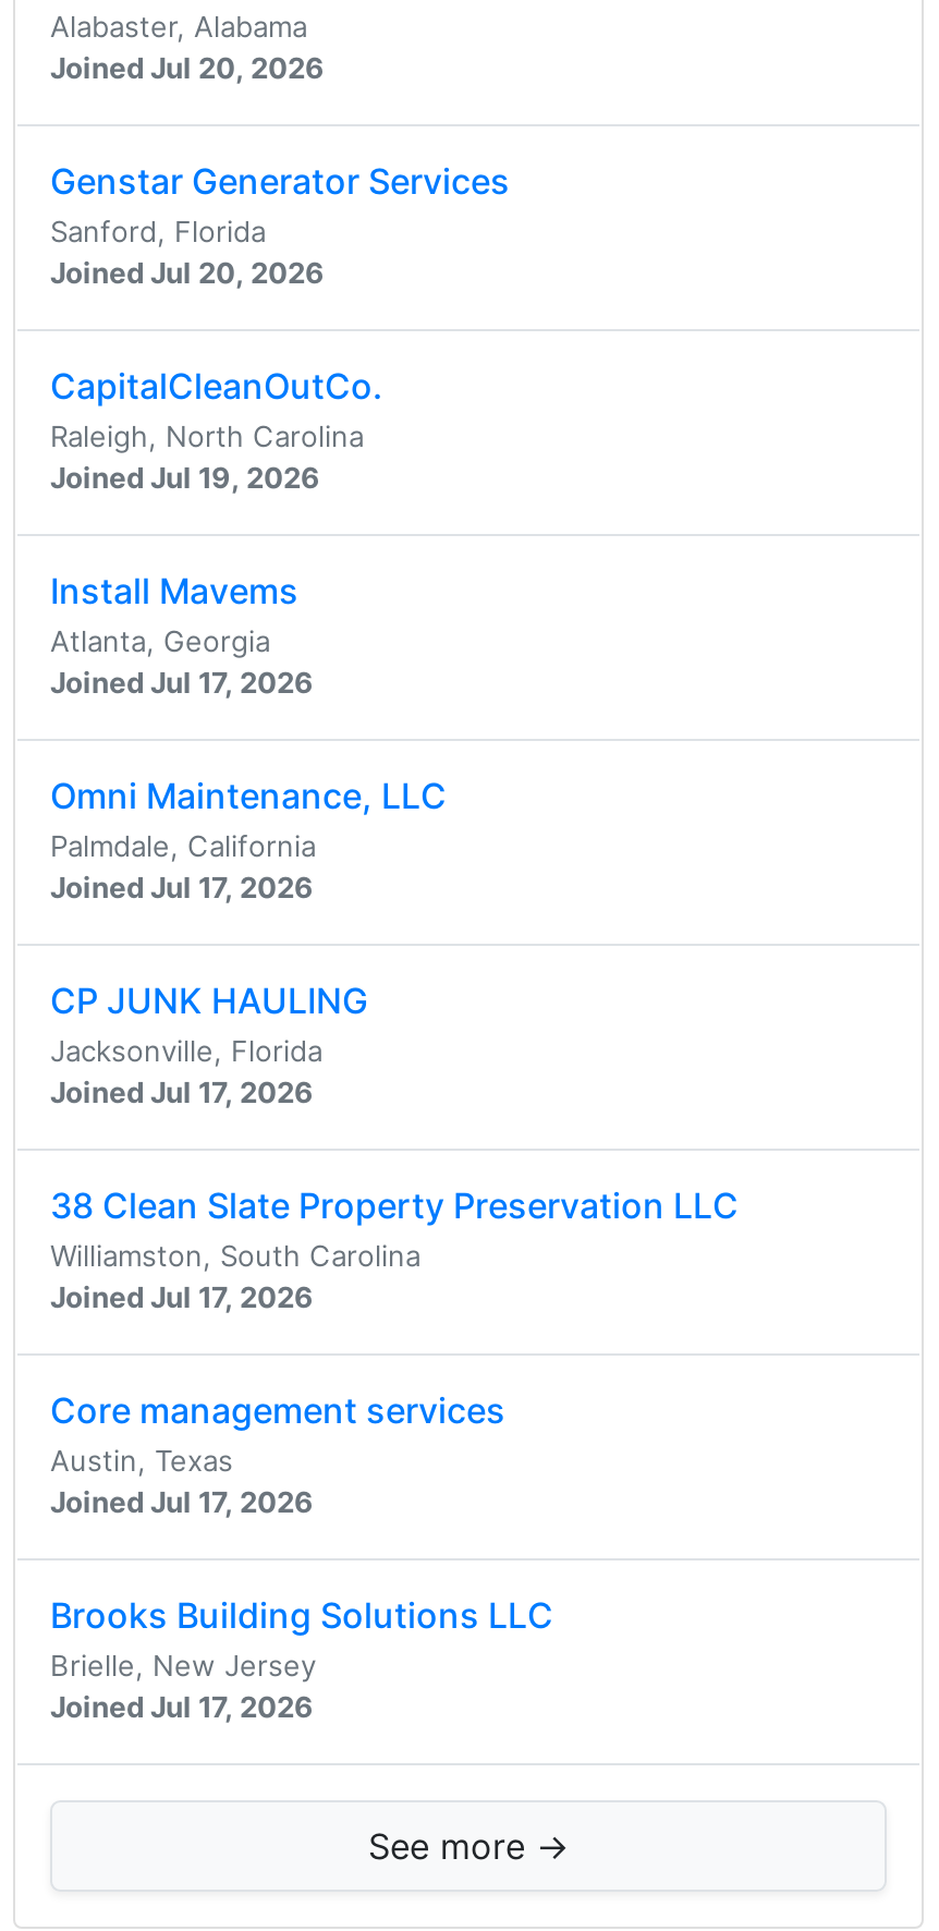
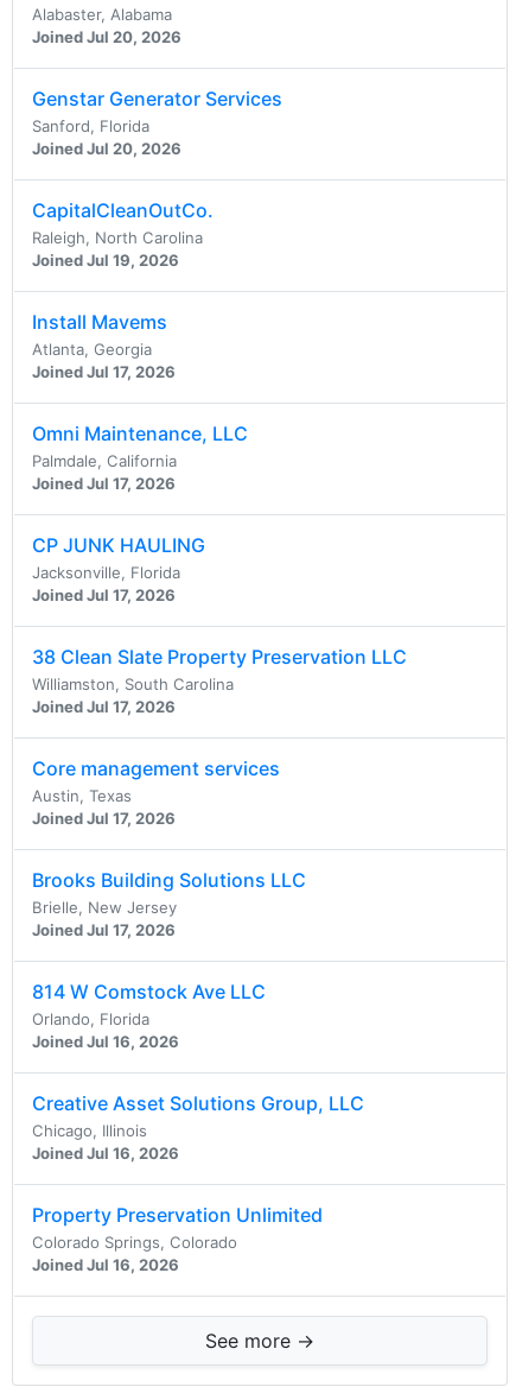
+ 814 W Comstock Ave LLC
+ Orlando, Florida
+ Joined Jul 16, 2026
+ Creative Asset Solutions Group, LLC
+ Chicago, Illinois
+ Joined Jul 16, 2026
+ Property Preservation Unlimited
+ Colorado Springs, Colorado
+ Joined Jul 16, 2026
